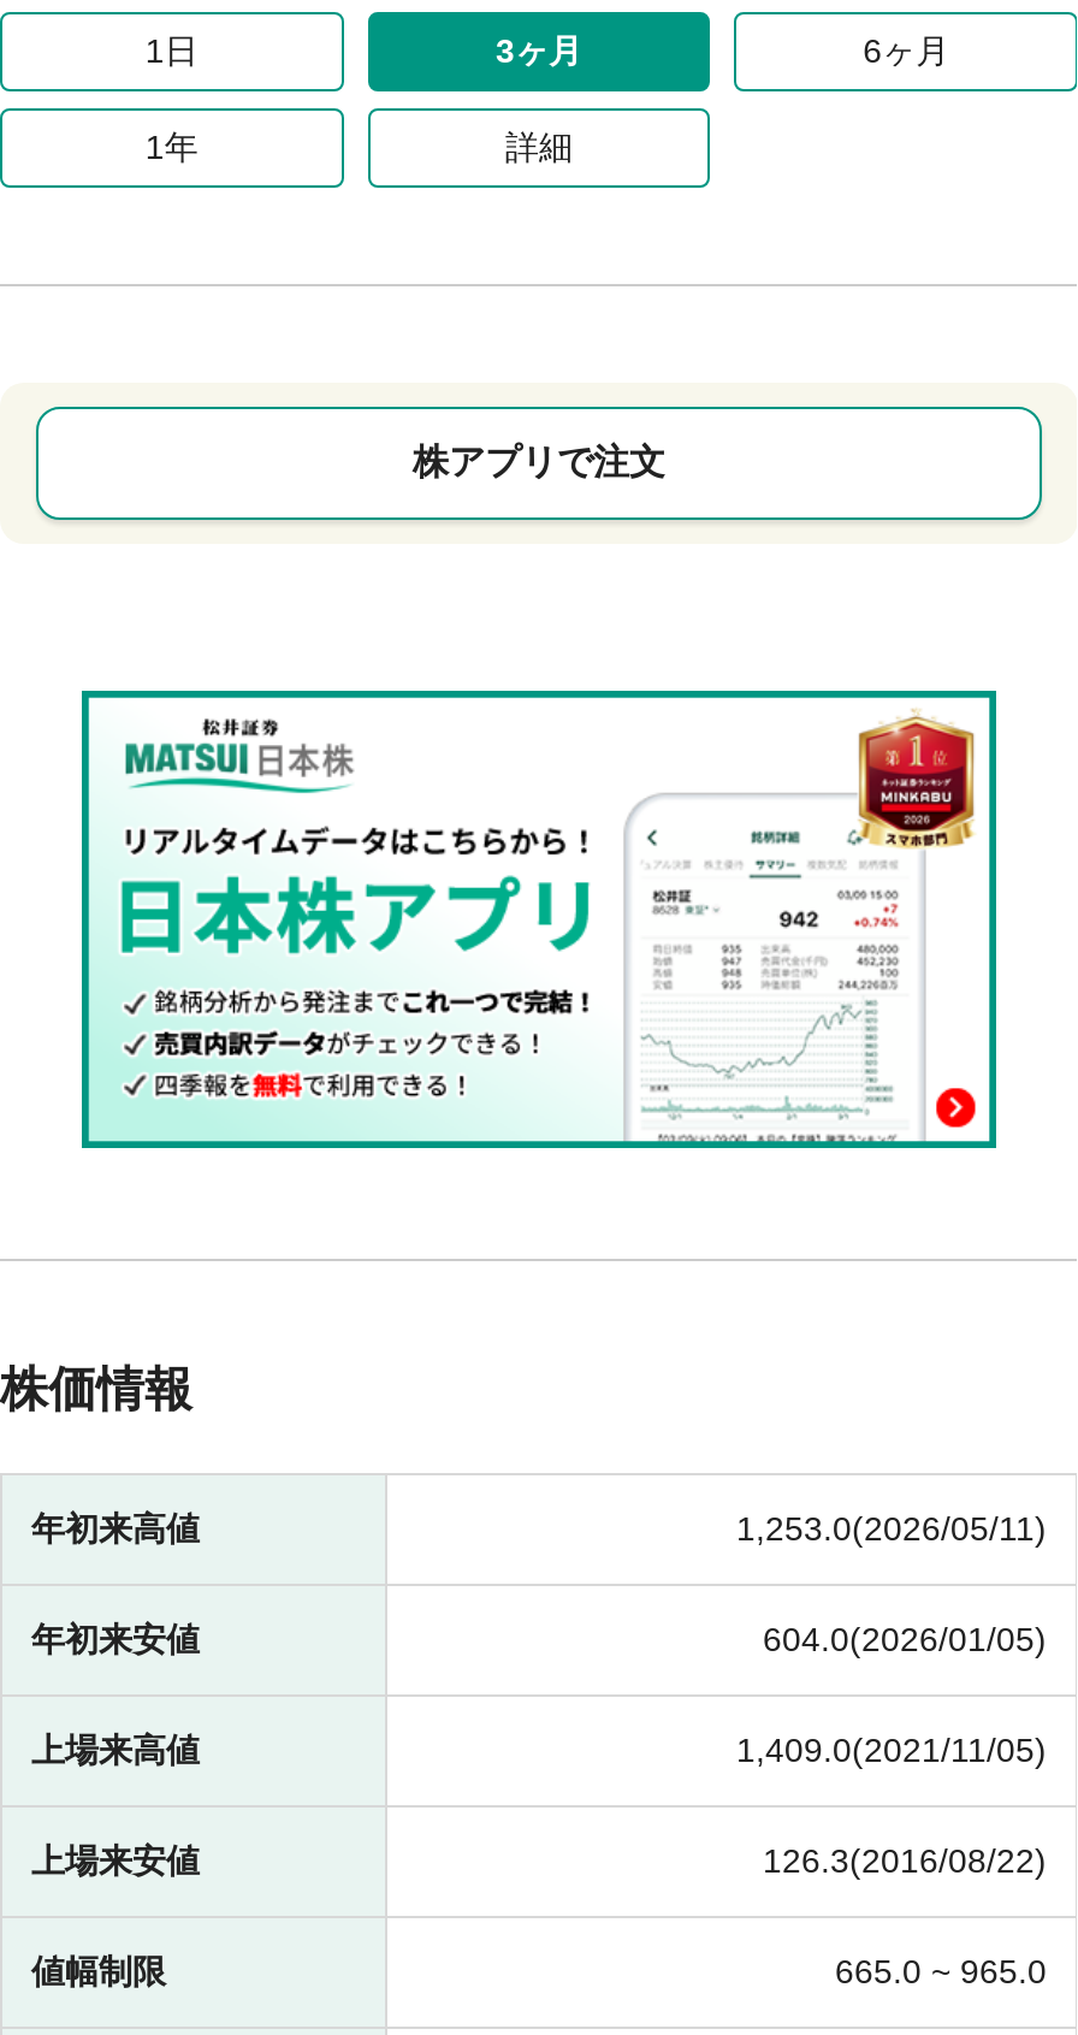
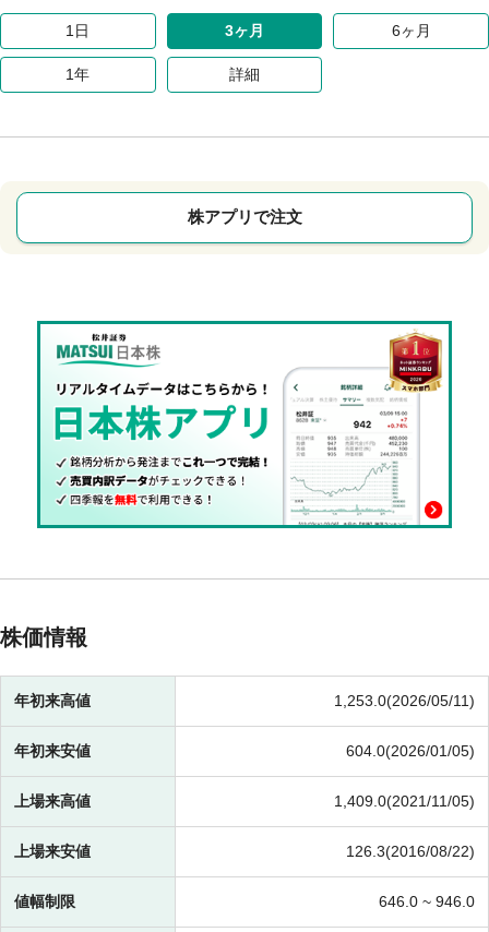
- 665.0 ~ 965.0
+ 646.0 ~ 946.0
